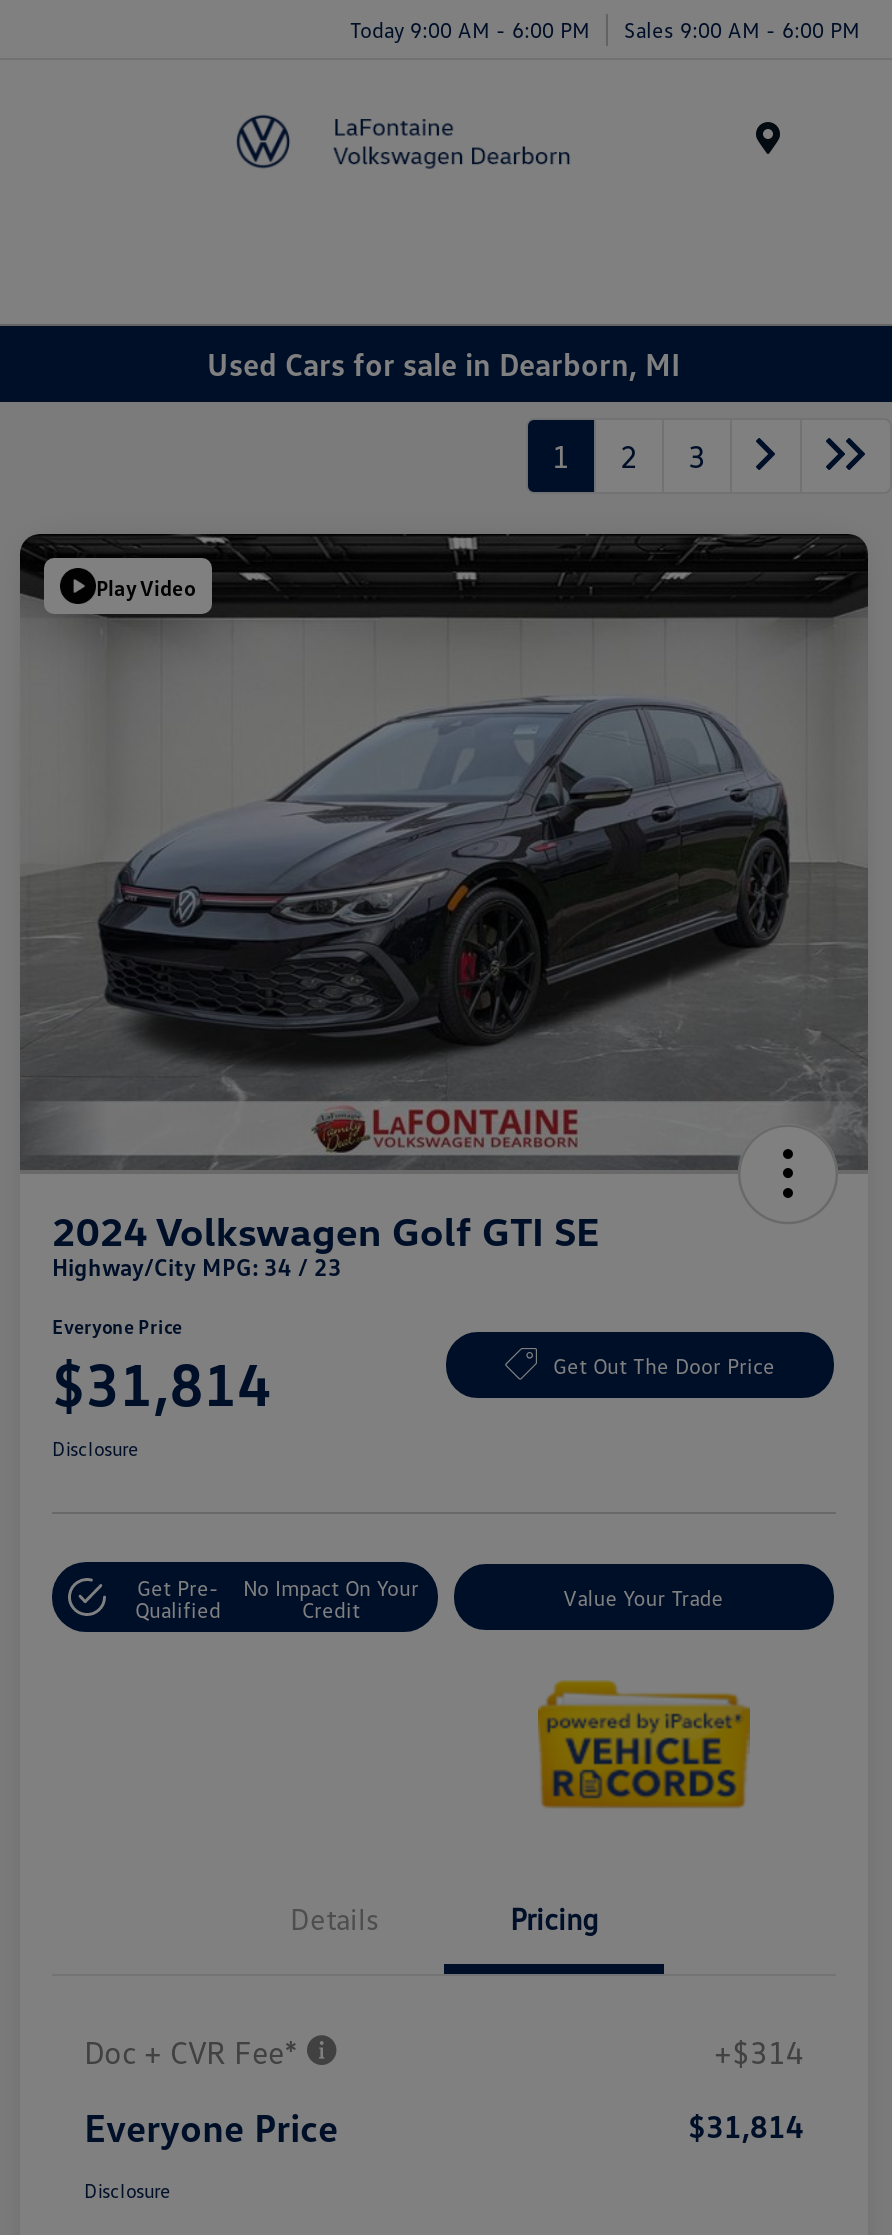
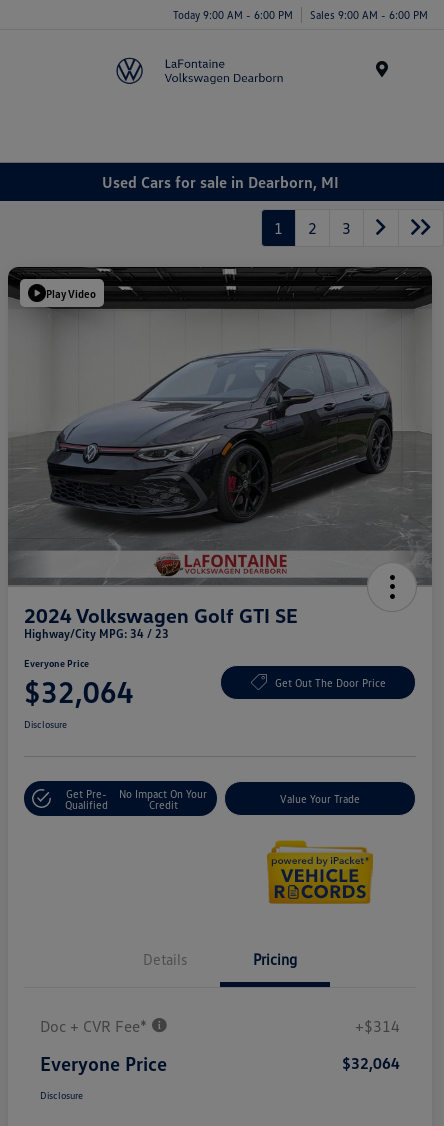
- $31,814
+ $32,064

- $31,814
+ $32,064
